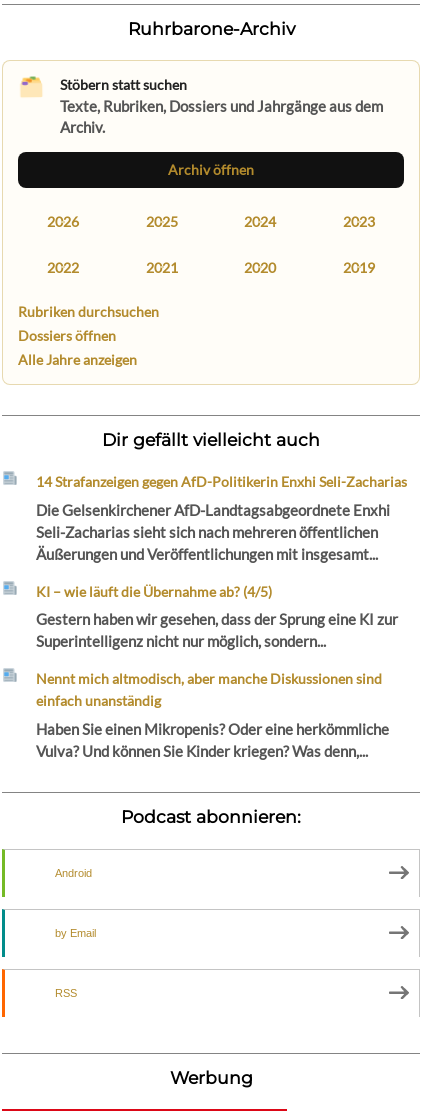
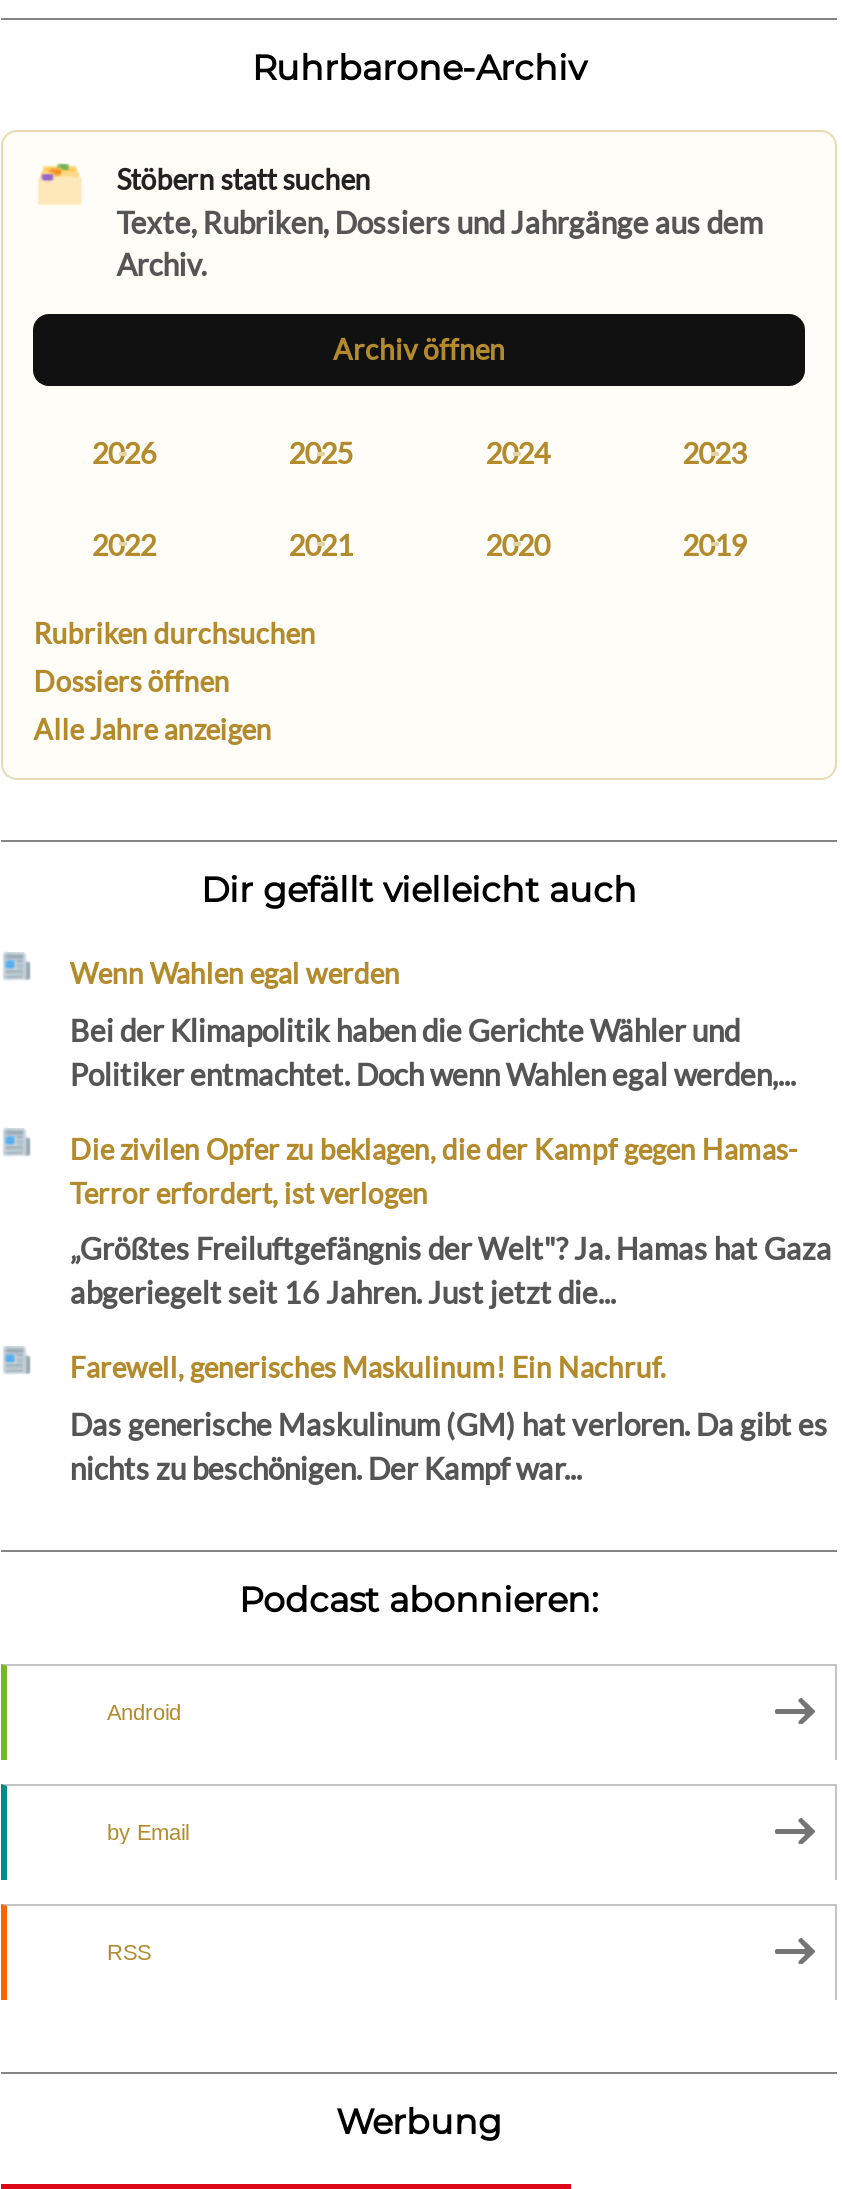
- 14 Strafanzeigen gegen AfD-Politikerin Enxhi Seli-Zacharias
+ Wenn Wahlen egal werden

- Die Gelsenkirchener AfD-Landtagsabgeordnete Enxhi
- Seli-Zacharias sieht sich nach mehreren öffentlichen
- Äußerungen und Veröffentlichungen mit insgesamt...
+ Bei der Klimapolitik haben die Gerichte Wähler und
+ Politiker entmachtet. Doch wenn Wahlen egal werden,...

- KI – wie läuft die Übernahme ab? (4/5)
+ Die zivilen Opfer zu beklagen, die der Kampf gegen Hamas-
+ Terror erfordert, ist verlogen

- Gestern haben wir gesehen, dass der Sprung eine KI zur
- Superintelligenz nicht nur möglich, sondern...
+ „Größtes Freiluftgefängnis der Welt"? Ja. Hamas hat Gaza
+ abgeriegelt seit 16 Jahren. Just jetzt die...

- Nennt mich altmodisch, aber manche Diskussionen sind
- einfach unanständig
+ Farewell, generisches Maskulinum! Ein Nachruf.

- Haben Sie einen Mikropenis? Oder eine herkömmliche
- Vulva? Und können Sie Kinder kriegen? Was denn,...
+ Das generische Maskulinum (GM) hat verloren. Da gibt es
+ nichts zu beschönigen. Der Kampf war...
